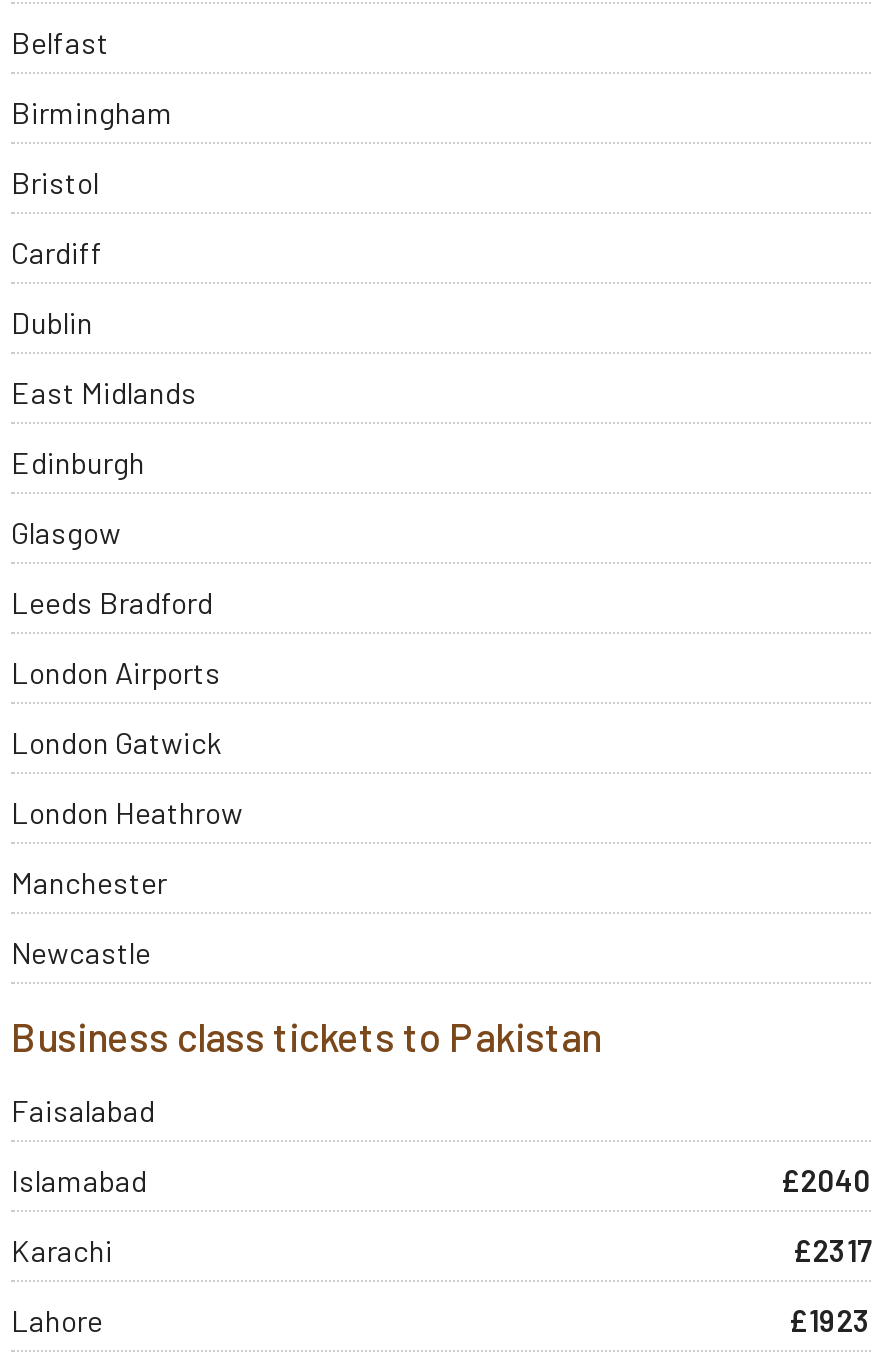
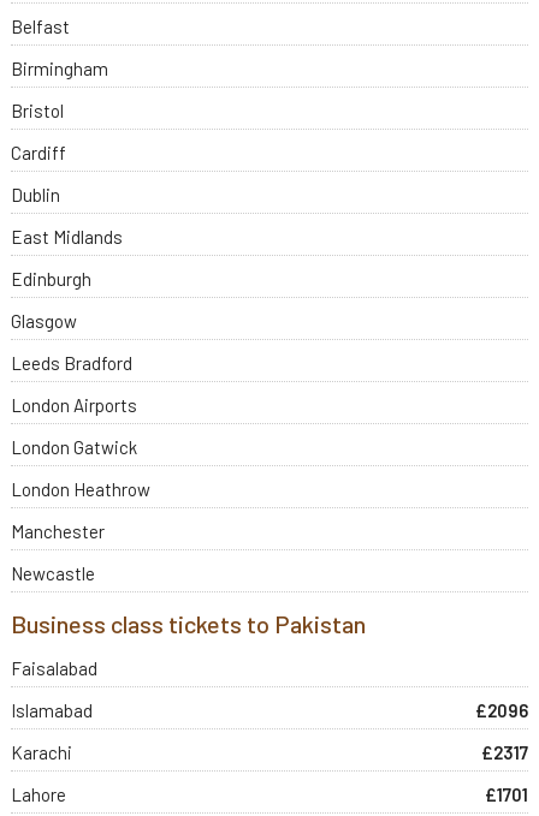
- £2040
+ £2096

- £1923
+ £1701
